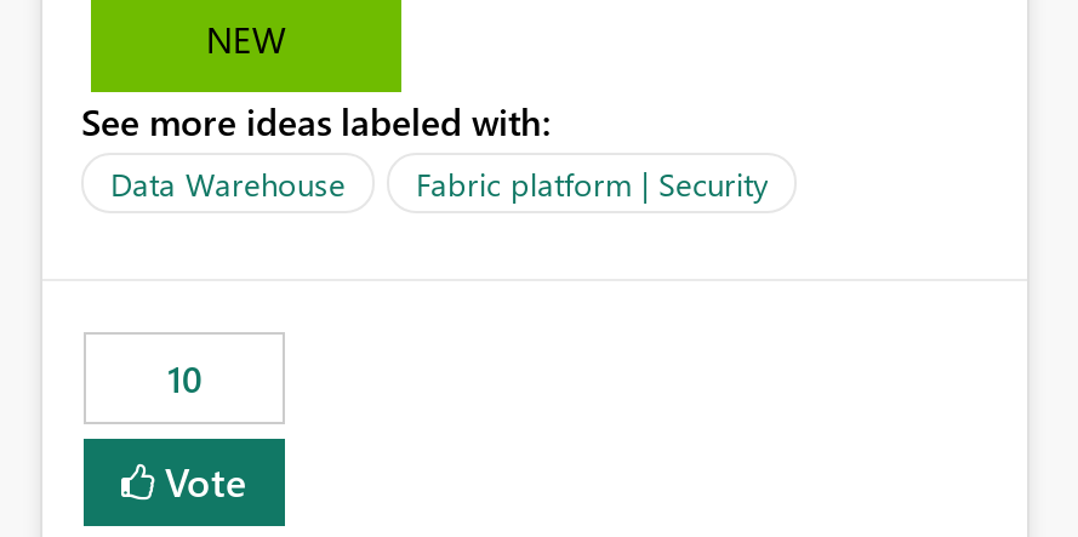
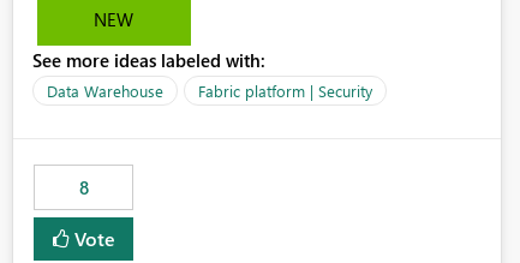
- 10
+ 8
